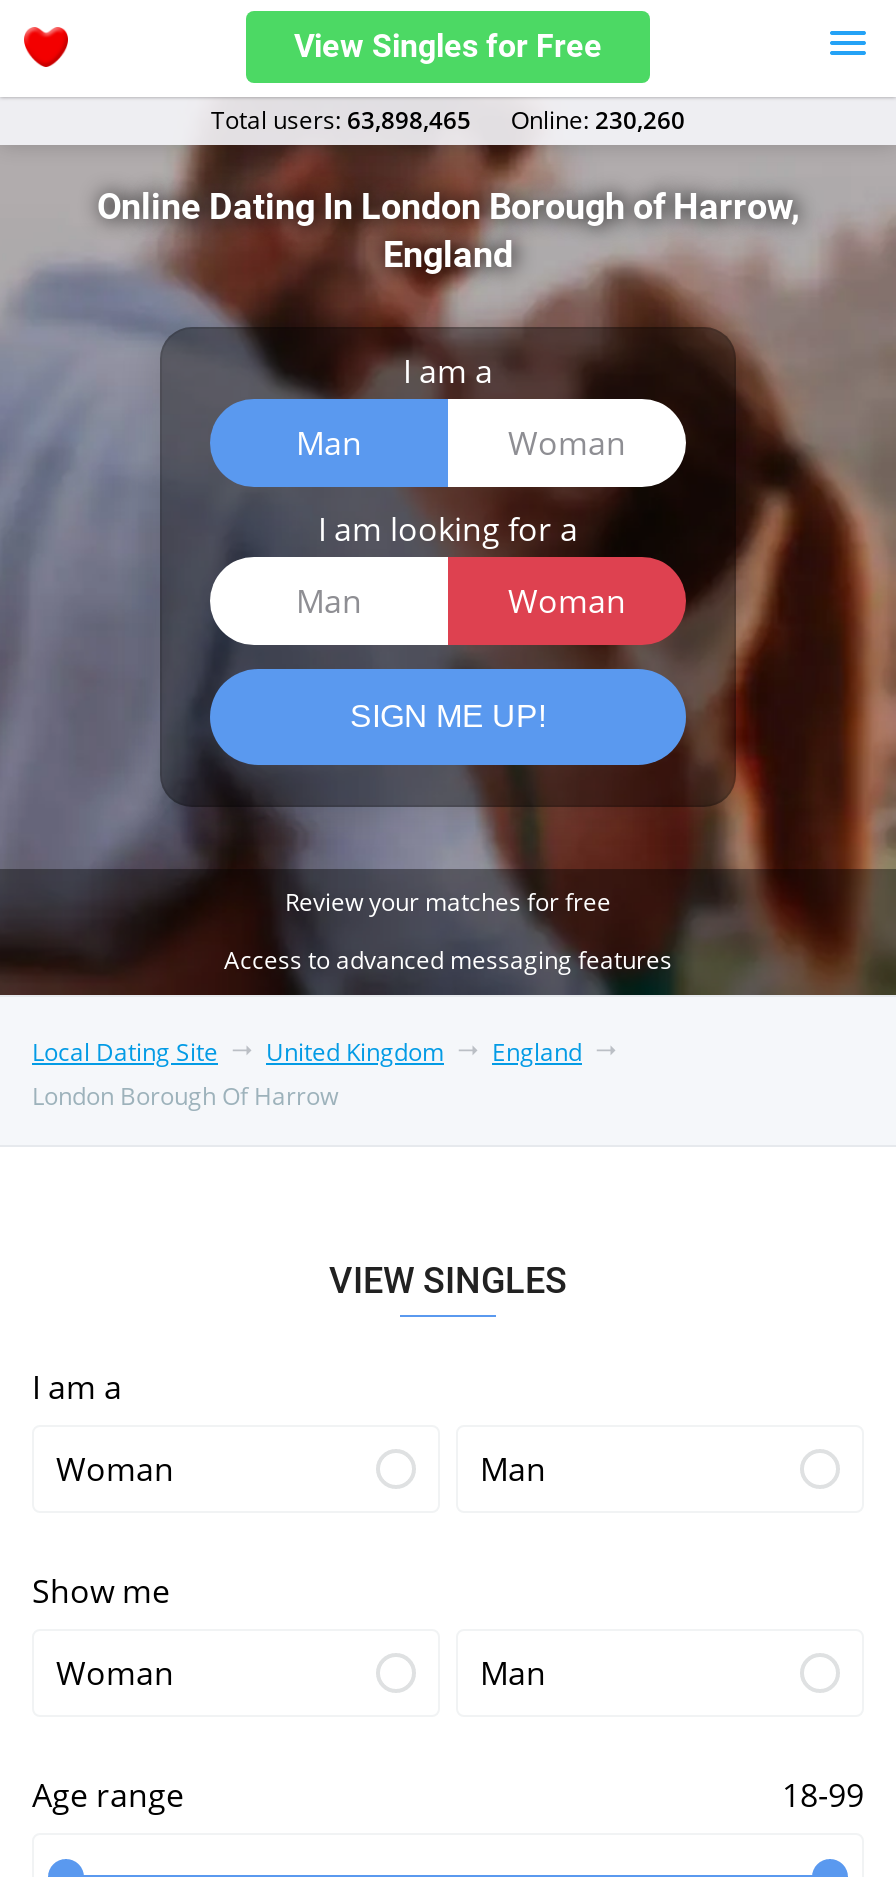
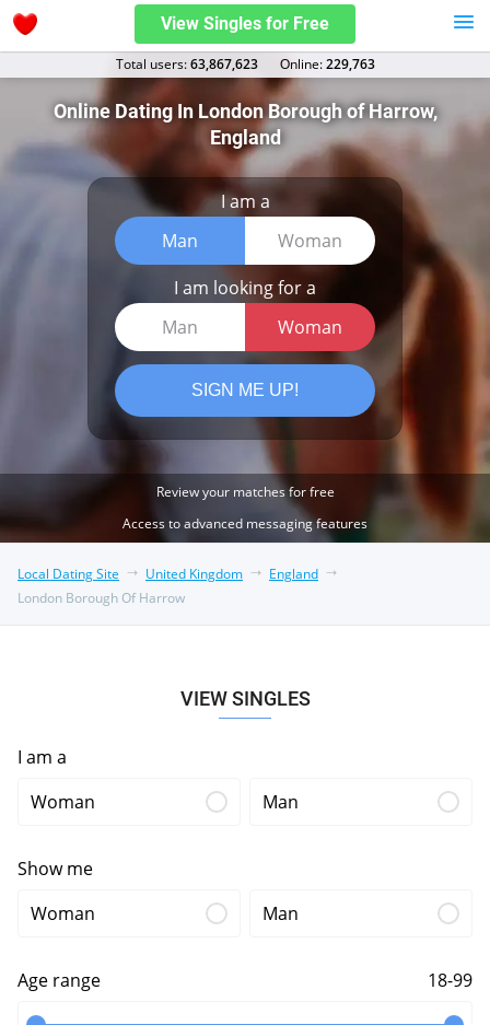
- Total users: 63,898,465
+ Total users: 63,867,623

- Оnline: 230,260
+ Оnline: 229,763
